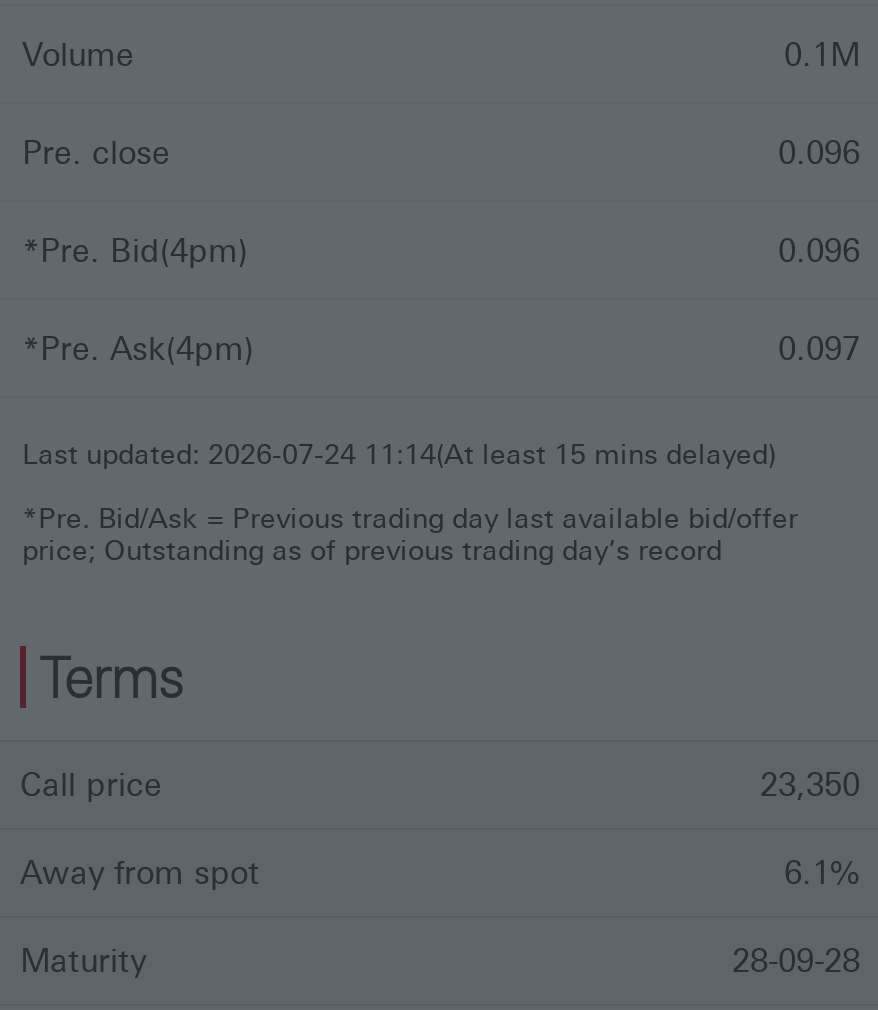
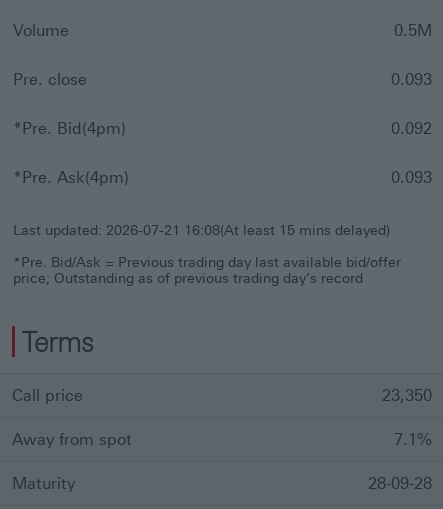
- 0.1M
+ 0.5M

- 0.096
+ 0.093

- 0.096
+ 0.092

- 0.097
+ 0.093

- Last updated: 2026-07-24 11:14(At least 15 mins delayed)
+ Last updated: 2026-07-21 16:08(At least 15 mins delayed)

- 6.1%
+ 7.1%
